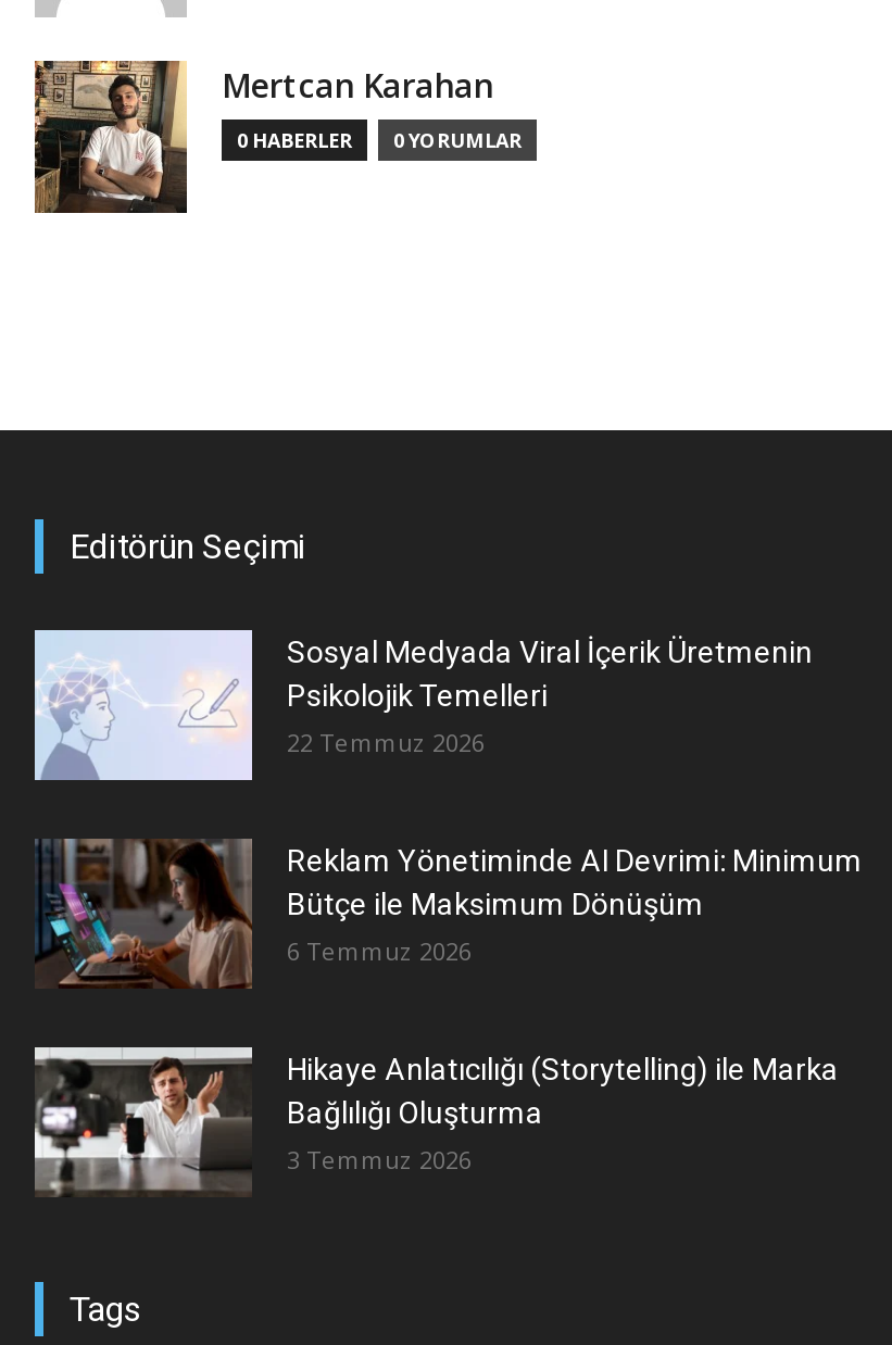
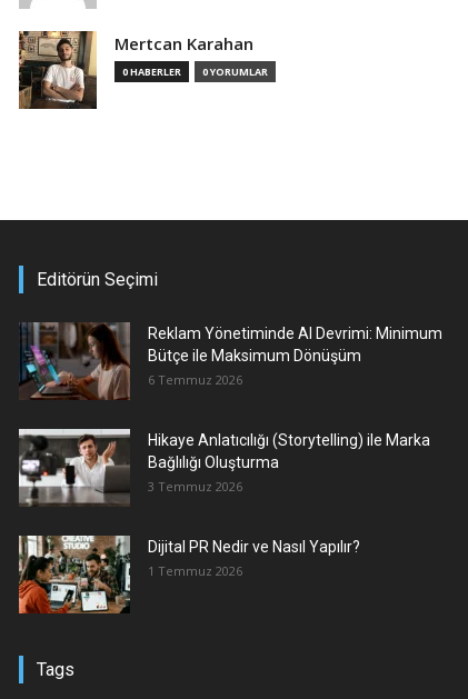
- [image]
- Sosyal Medyada Viral İçerik Üretmenin
- Psikolojik Temelleri
- 22 Temmuz 2026

moved up: [image] | Reklam Yönetiminde AI Devrimi: Minimum | Bütçe ile Maksimum Dönüşüm | 6 Temmuz 2026 | Hikaye Anlatıcılığı (Storytelling) ile Marka | Bağlılığı Oluşturma | 3 Temmuz 2026

+ [image]
+ Dijital PR Nedir ve Nasıl Yapılır?
+ 1 Temmuz 2026
